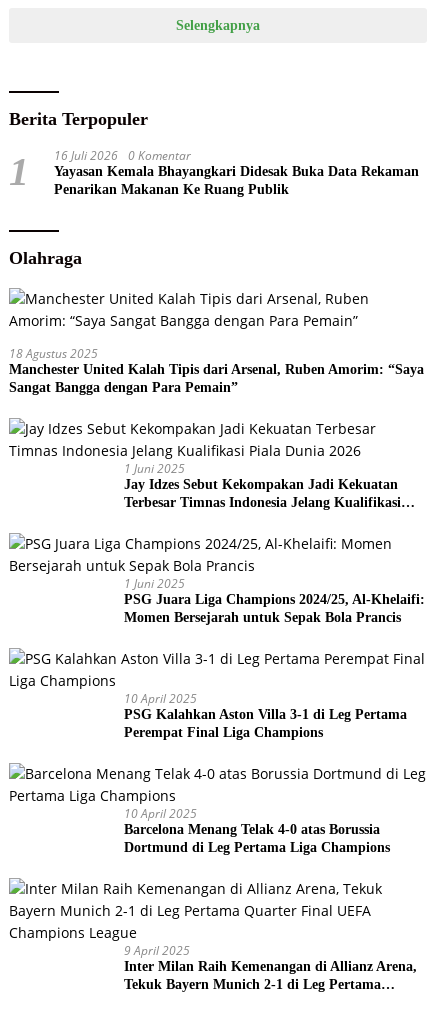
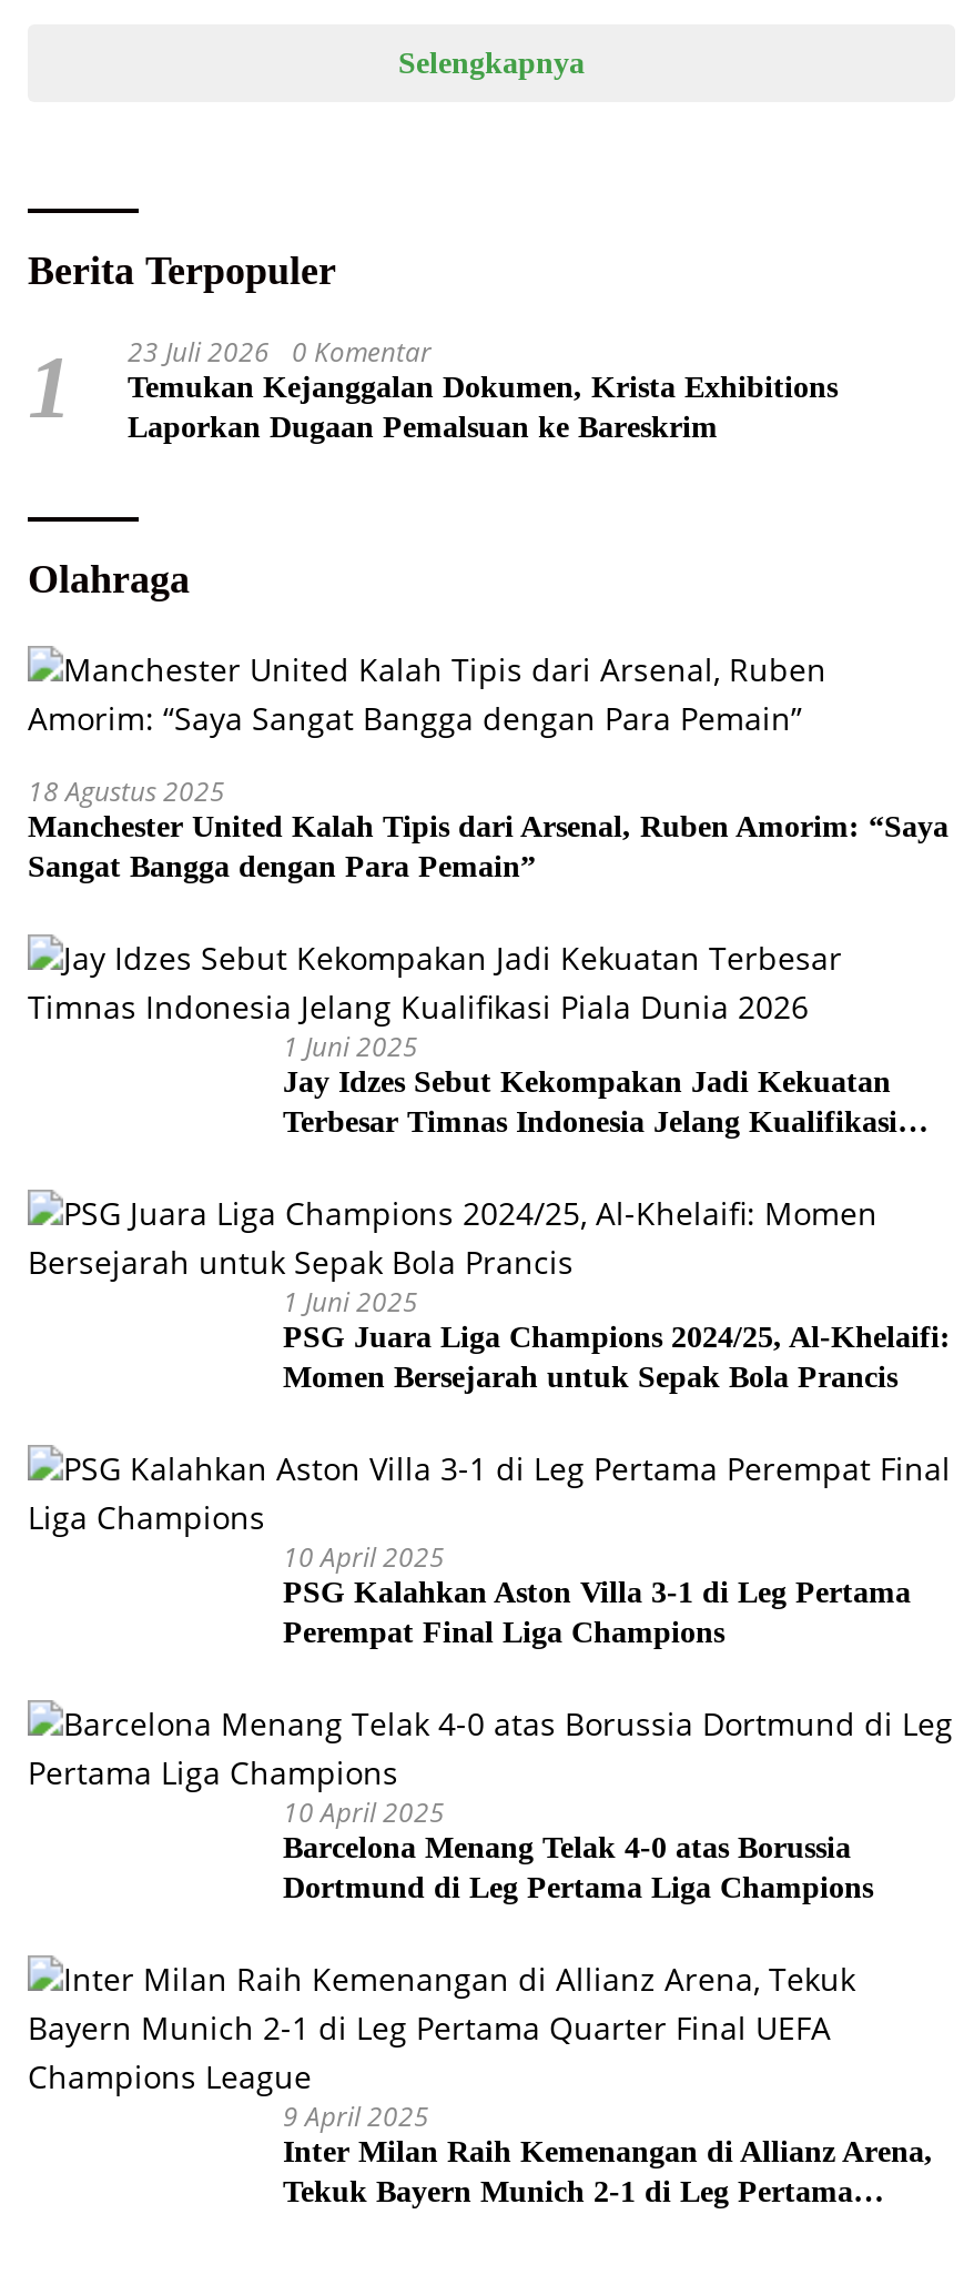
- 16 Juli 2026 0 Komentar
- Yayasan Kemala Bhayangkari Didesak Buka Data Rekaman
- Penarikan Makanan Ke Ruang Publik
+ 23 Juli 2026 0 Komentar
+ Temukan Kejanggalan Dokumen, Krista Exhibitions
+ Laporkan Dugaan Pemalsuan ke Bareskrim
